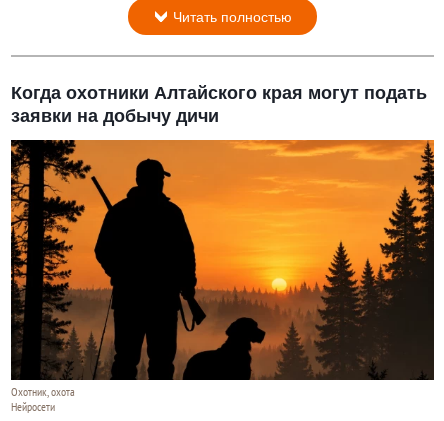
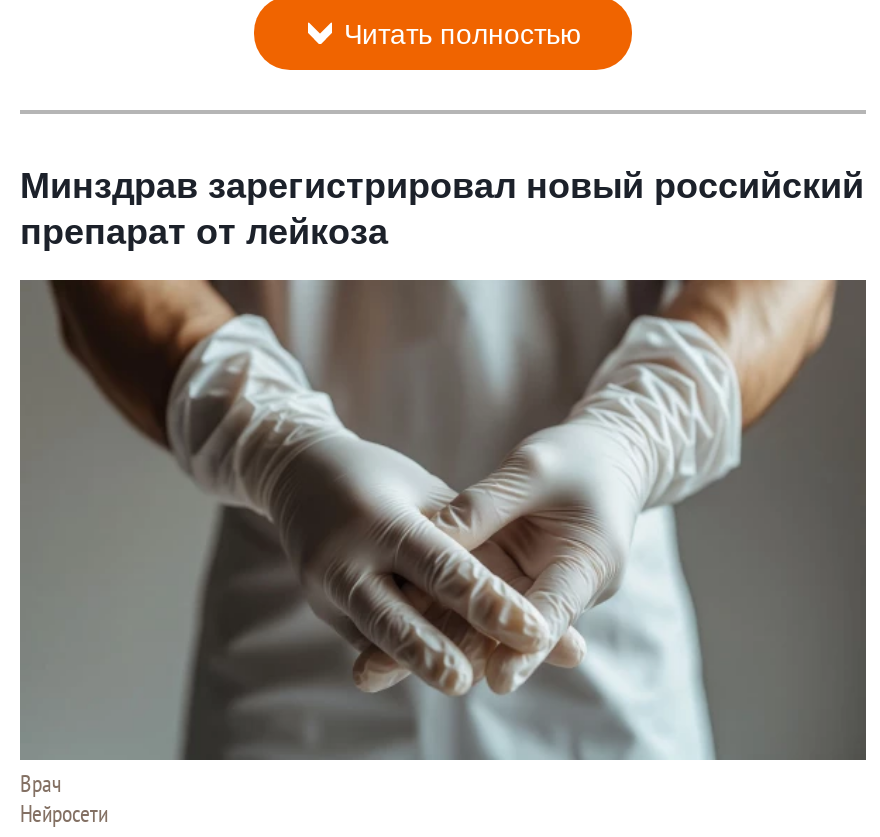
- Когда охотники Алтайского края могут подать
- заявки на добычу дичи
+ Минздрав зарегистрировал новый российский
+ препарат от лейкоза

- [image]
- Охотник, охота
+ [image]
+ Врач
